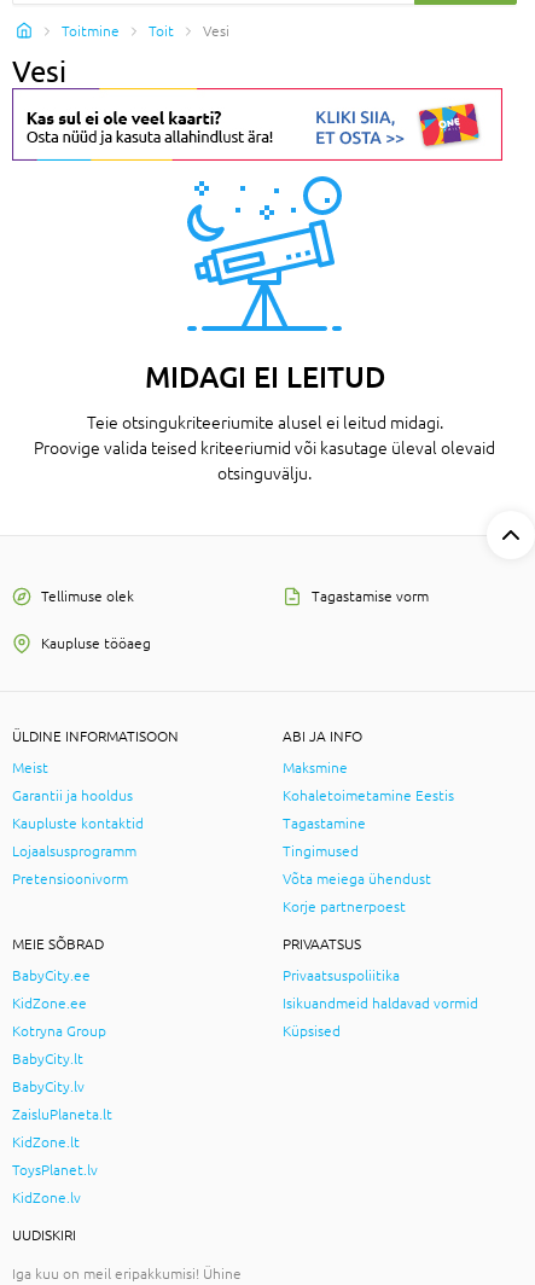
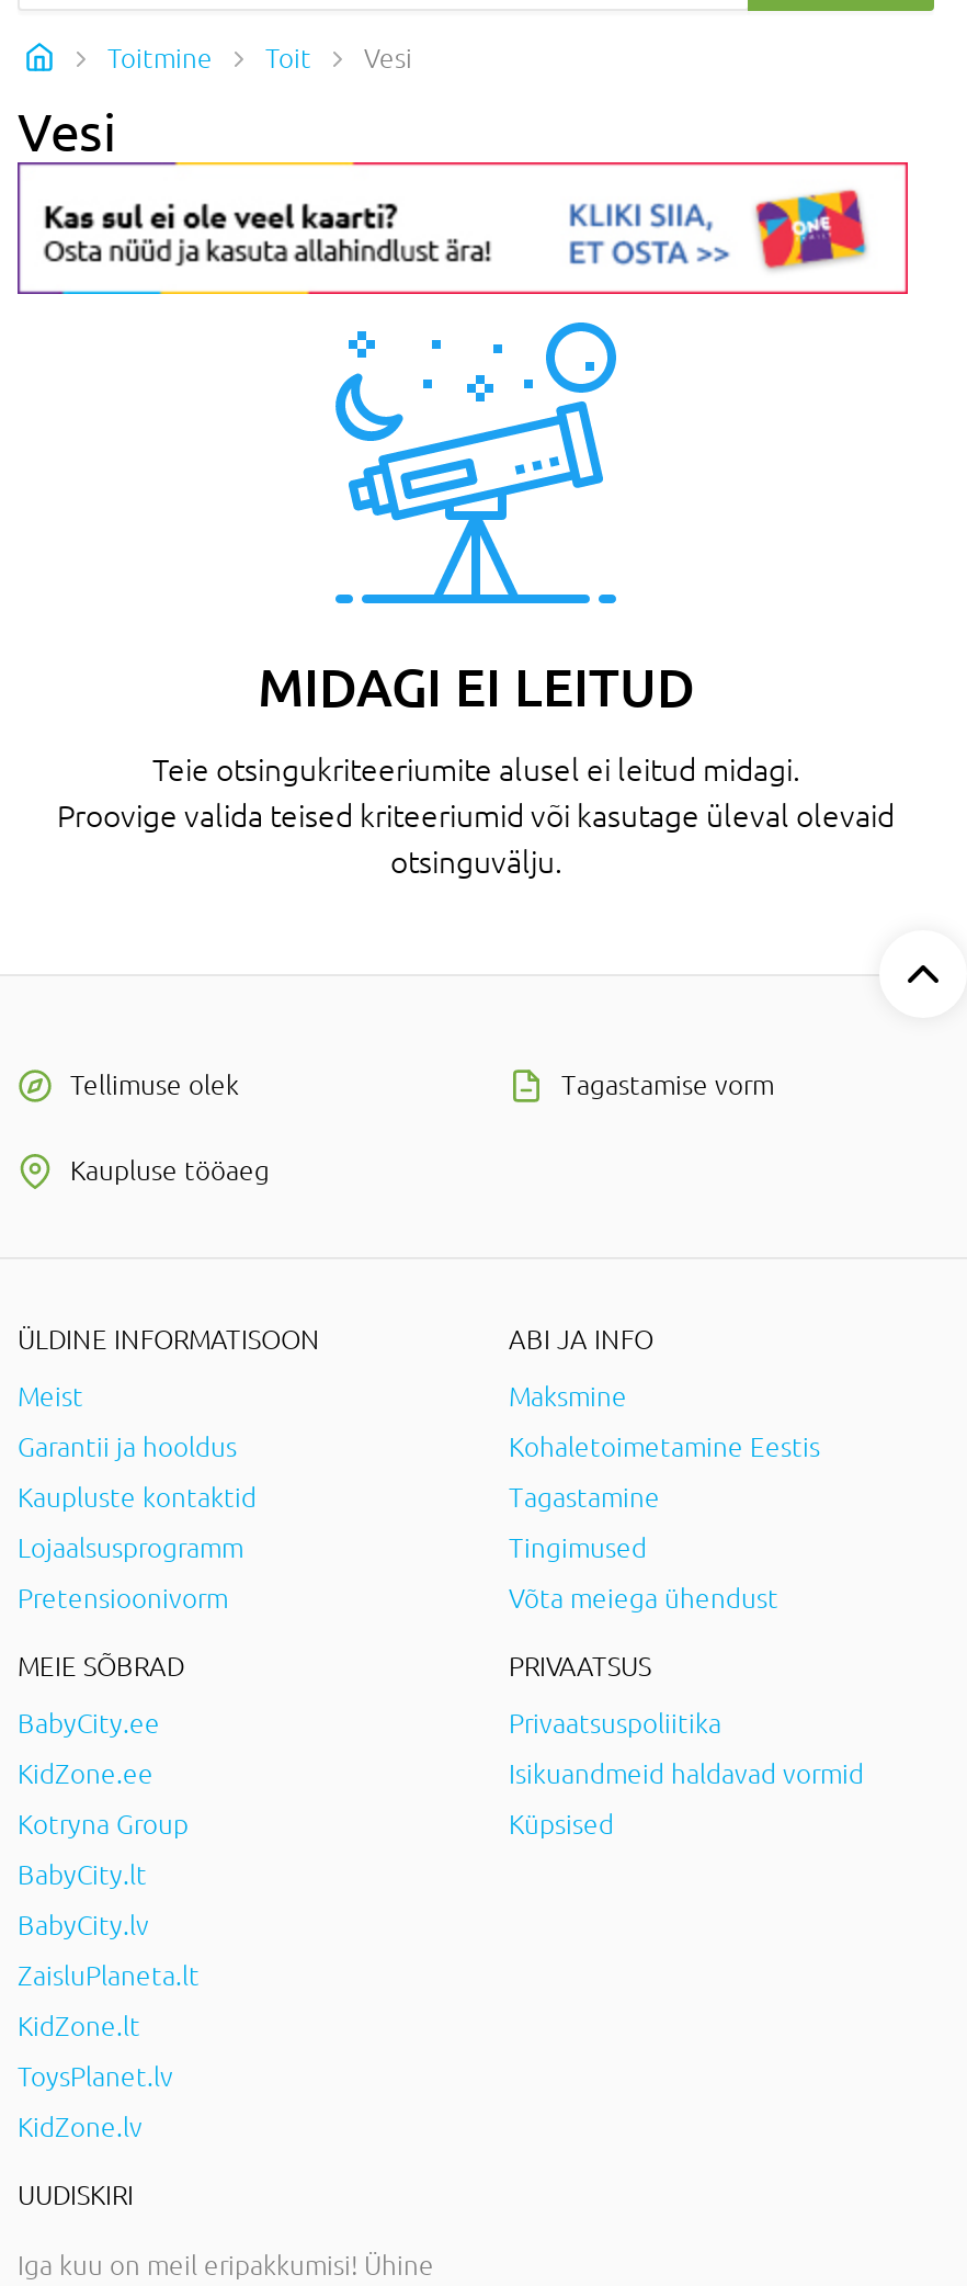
- Korje partnerpoest
